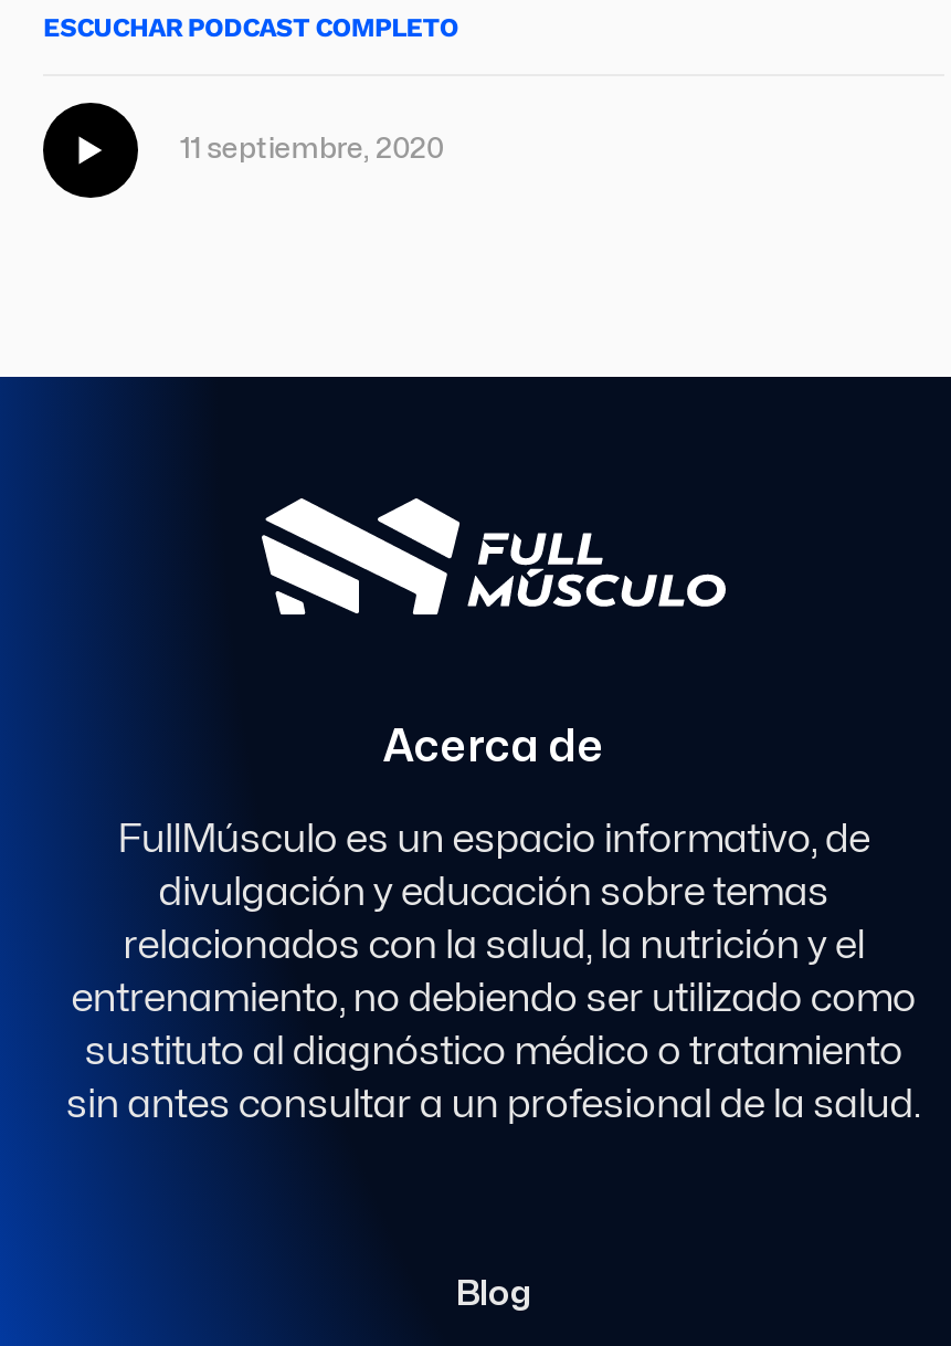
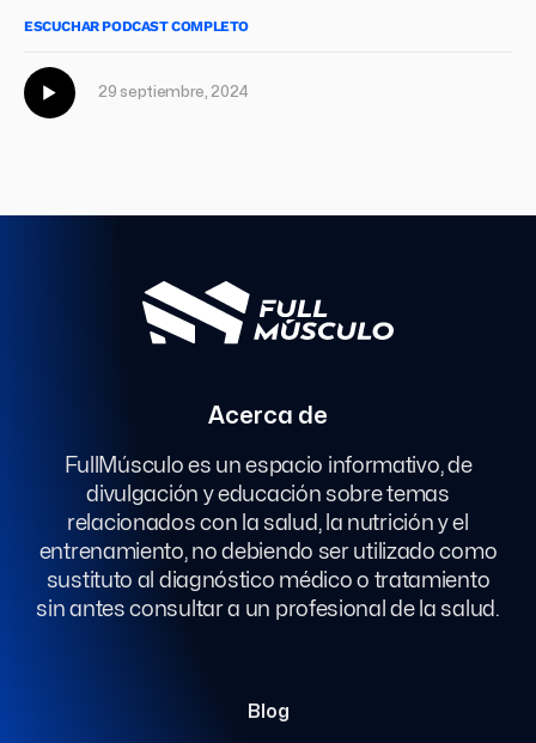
- 11 septiembre, 2020
+ 29 septiembre, 2024
